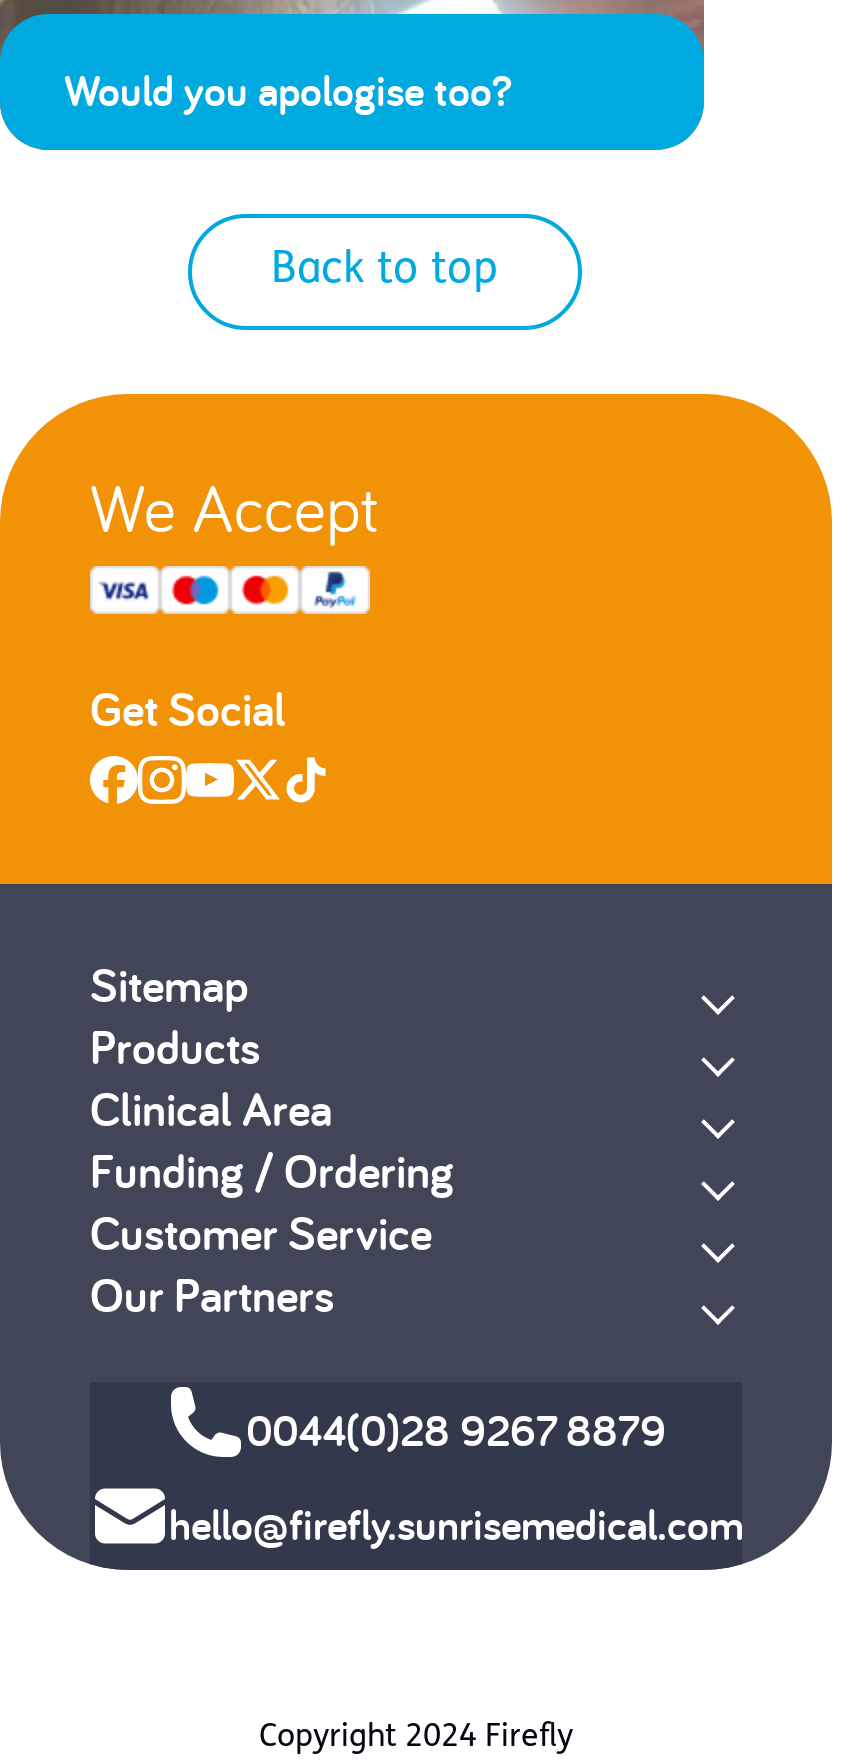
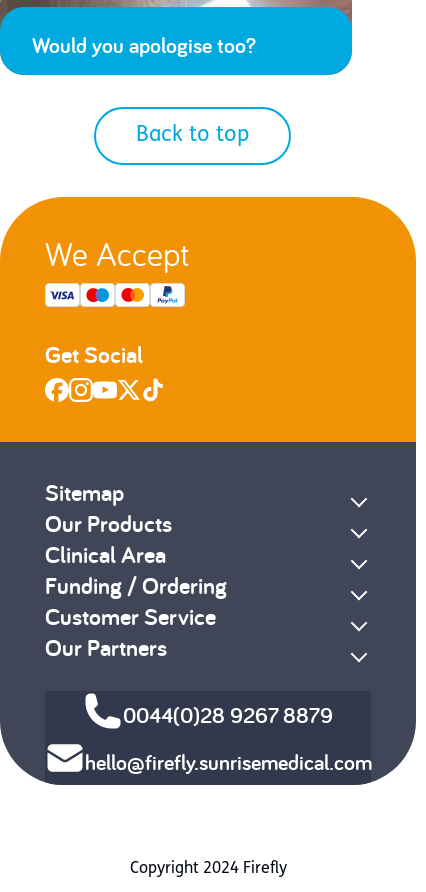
- Products
+ Our Products
